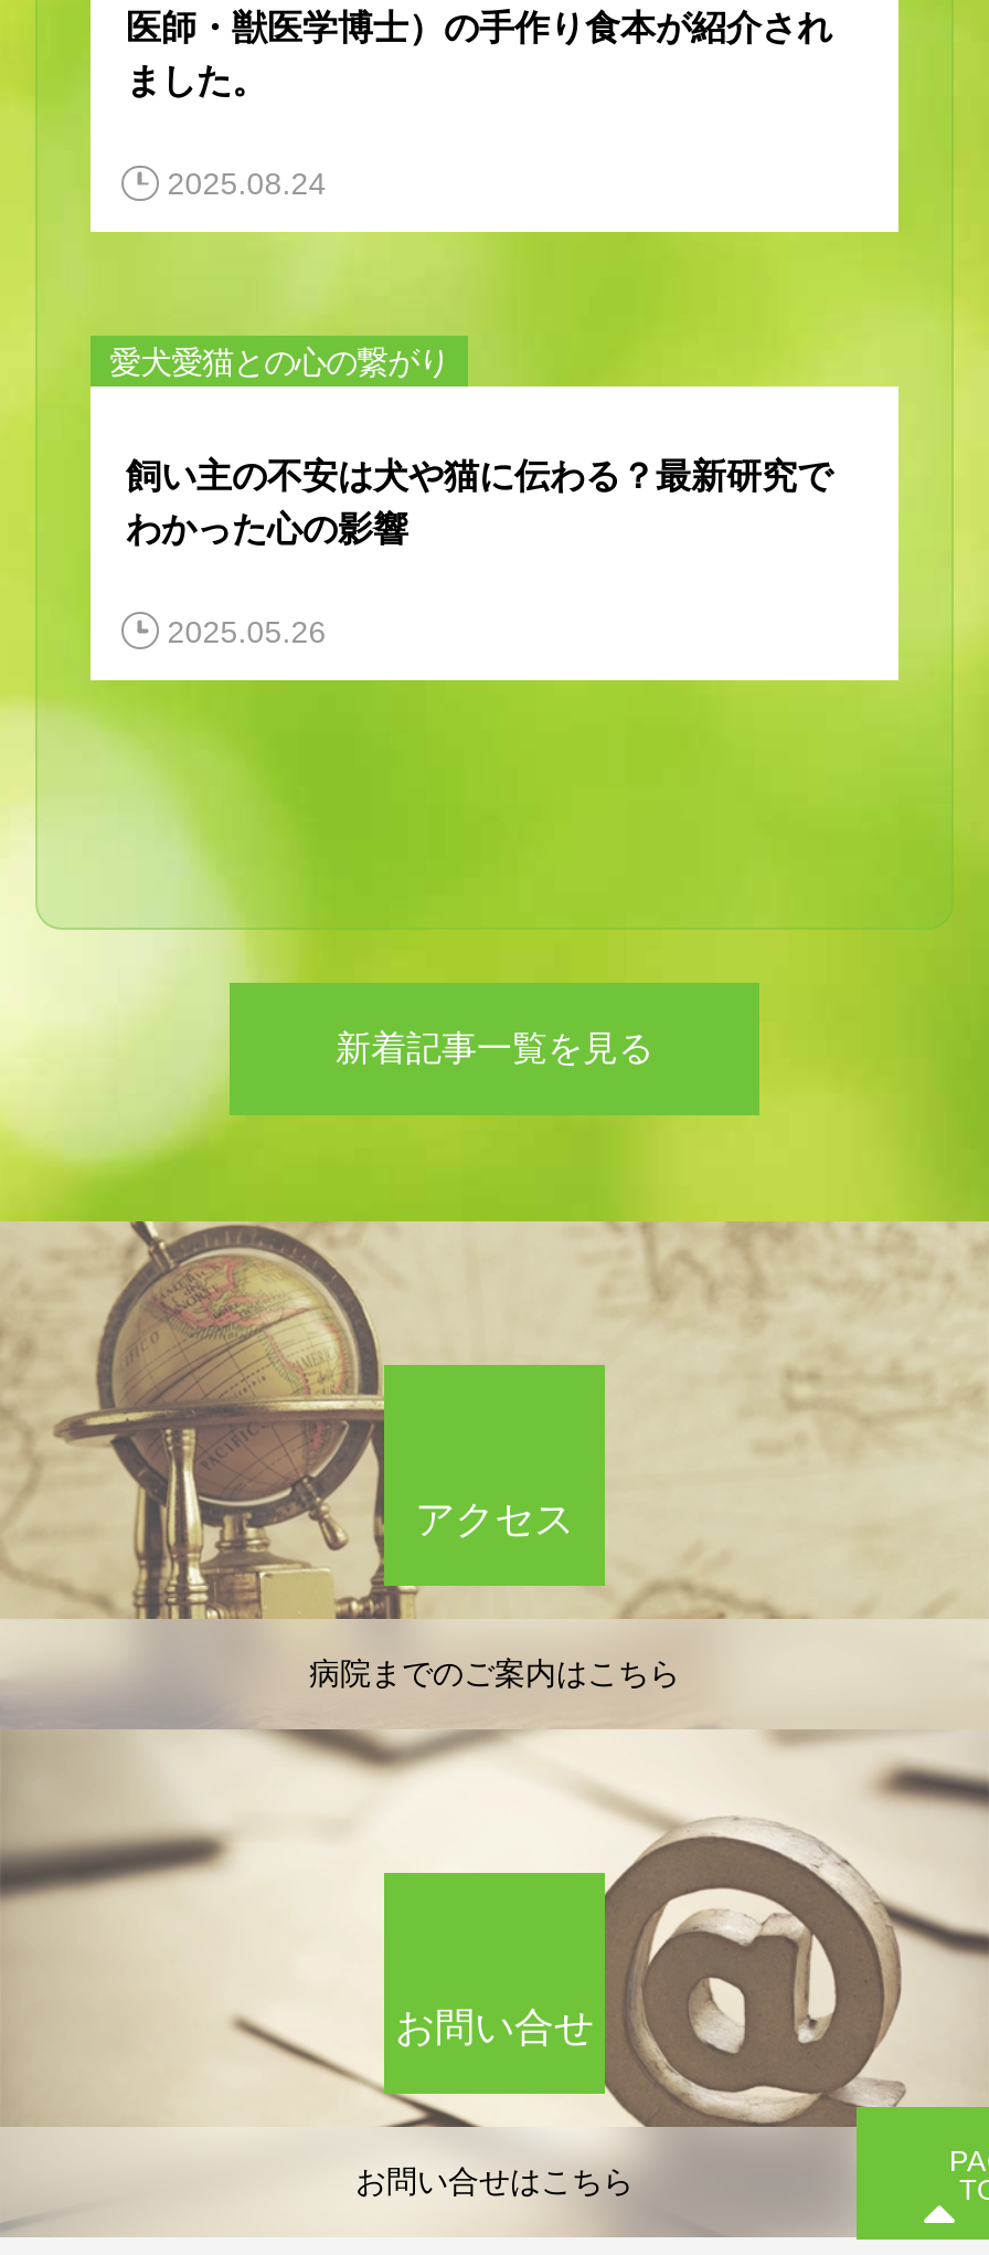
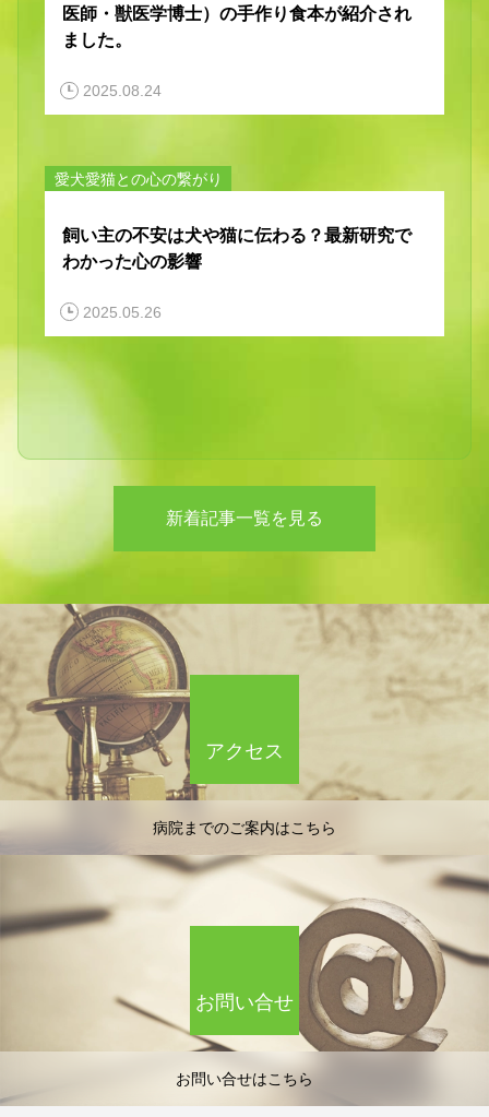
- [image]
+ [image]
